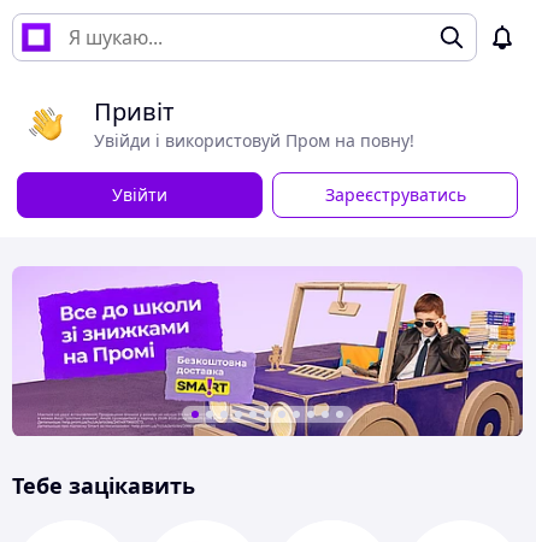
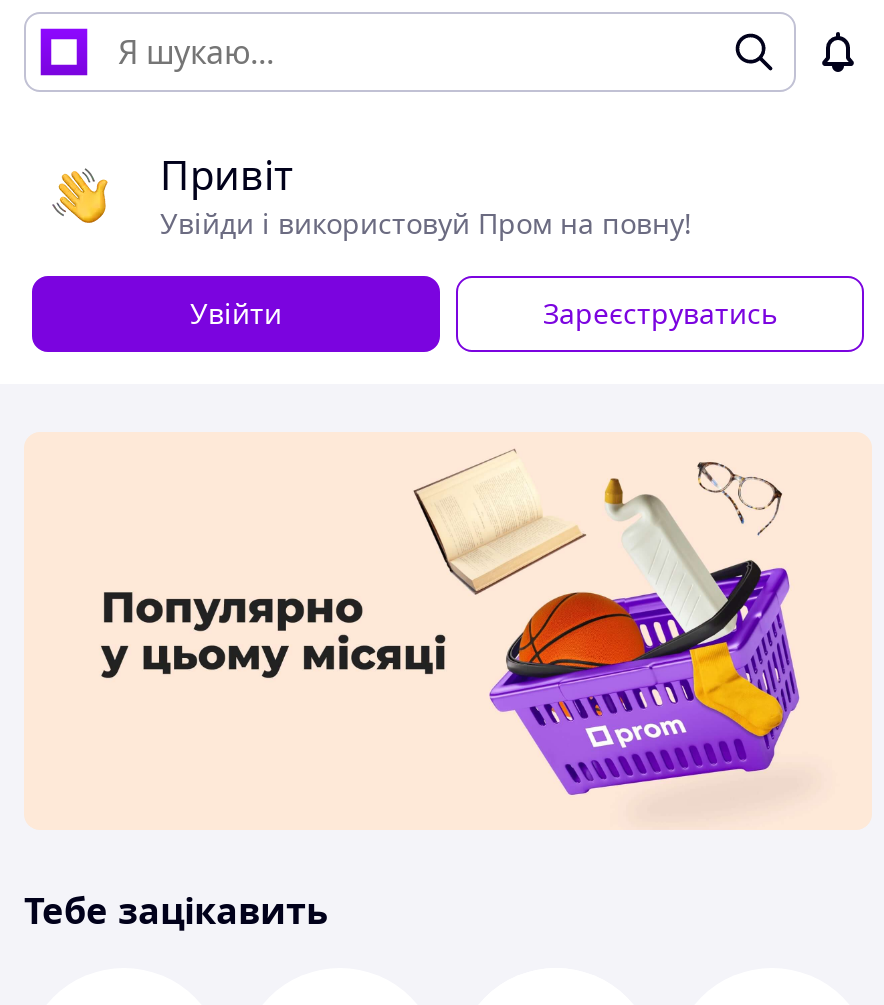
- [image]
+ [image]
